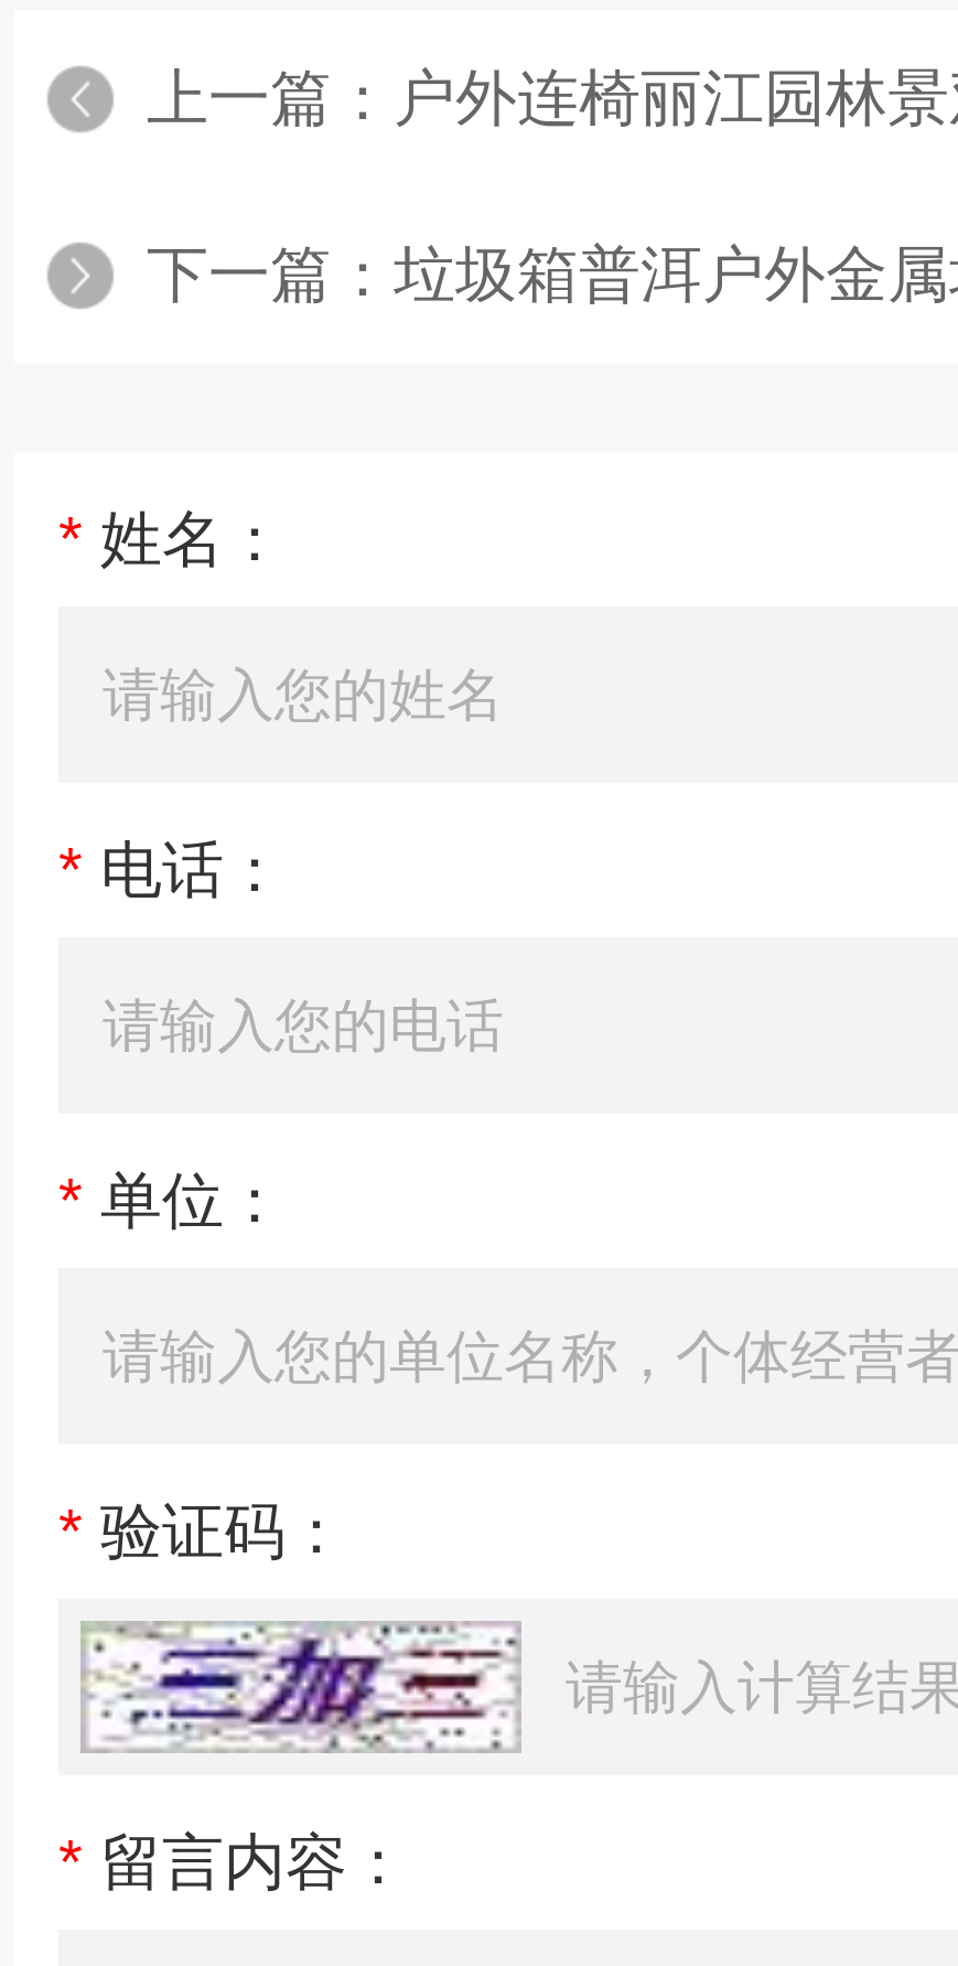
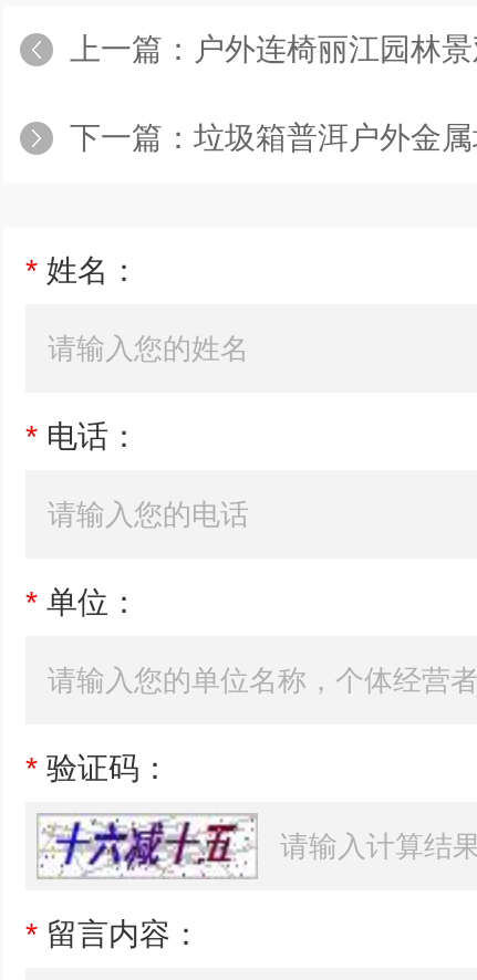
- [image]
+ [image]
